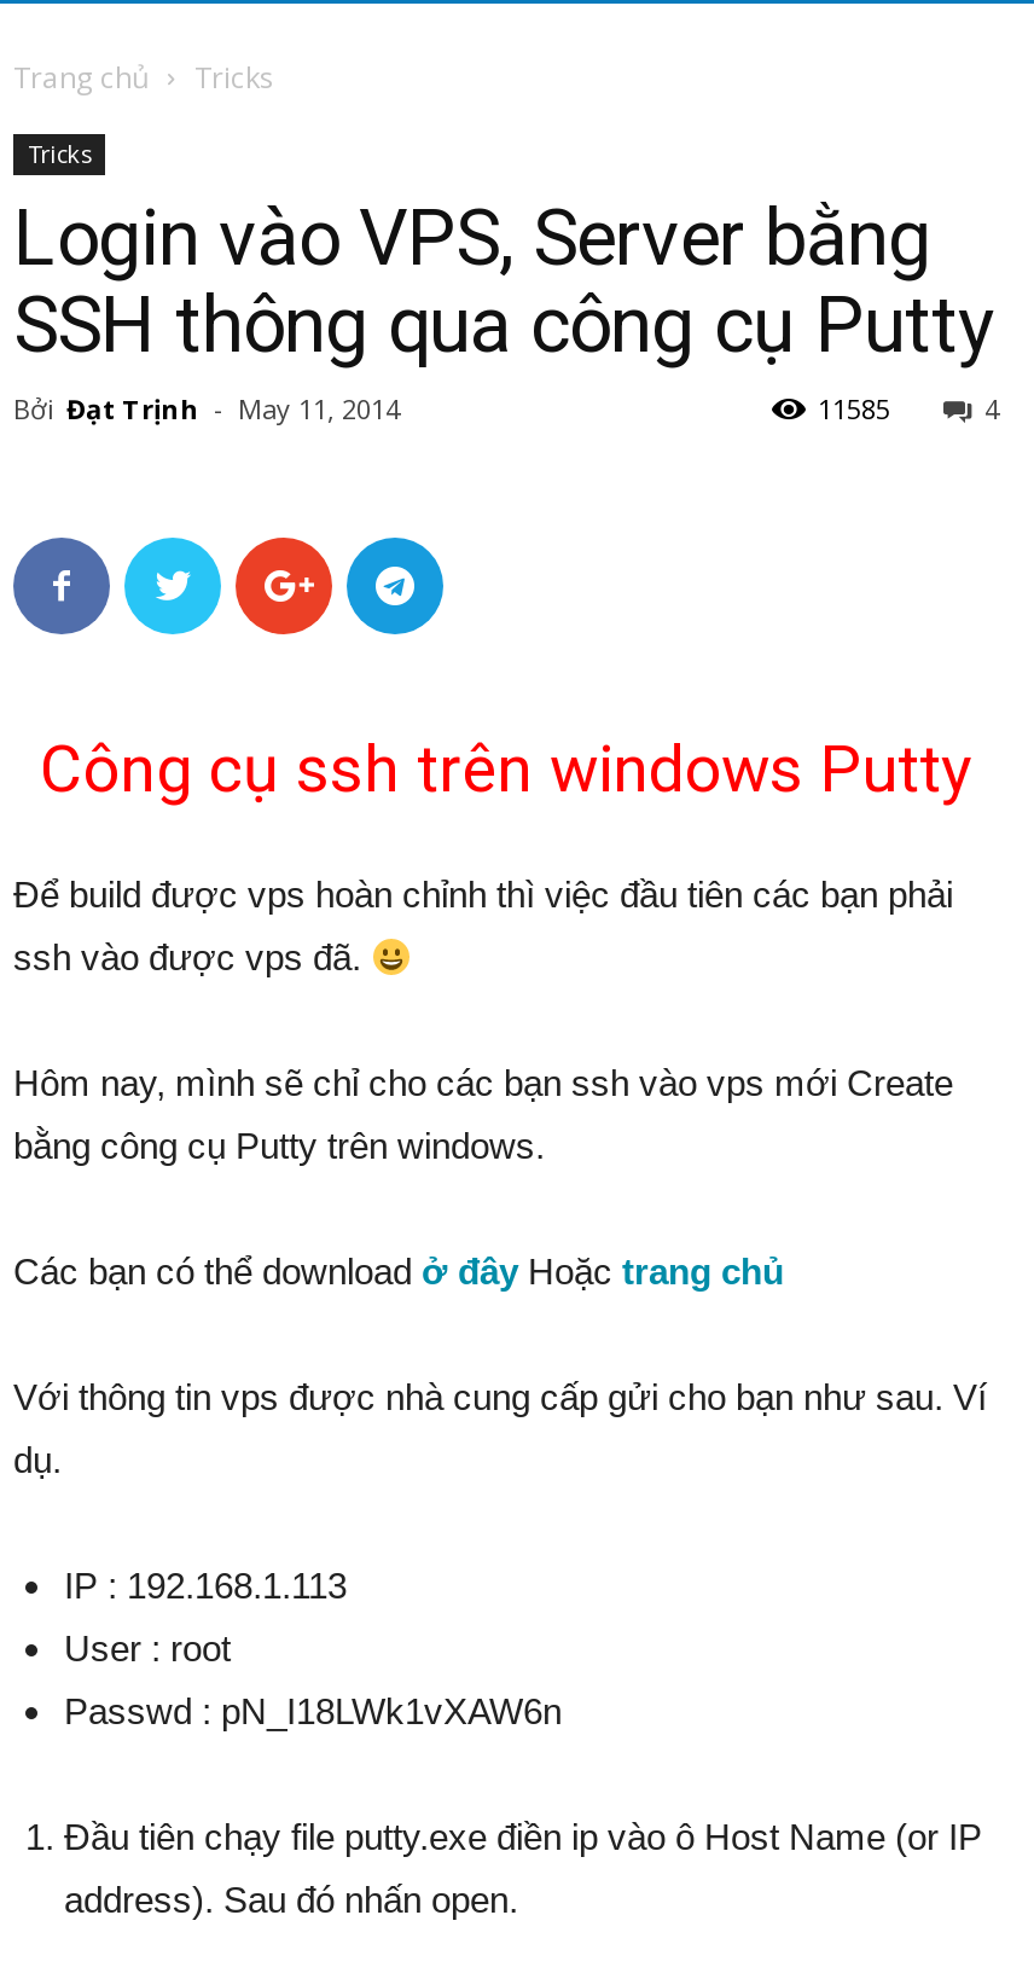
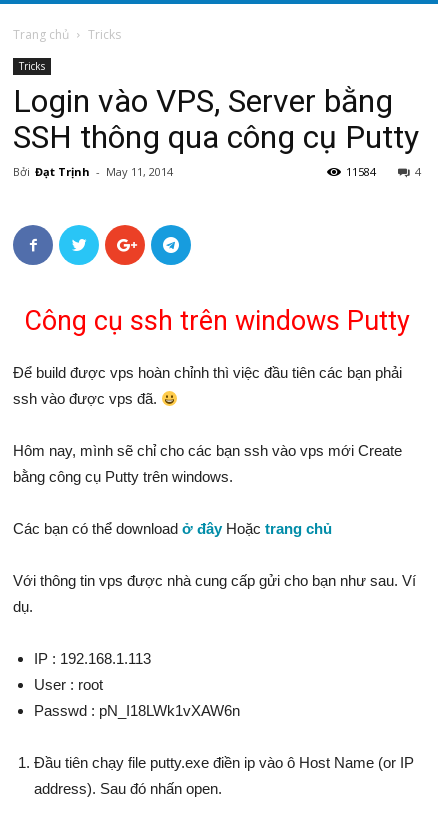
- 11585
+ 11584
